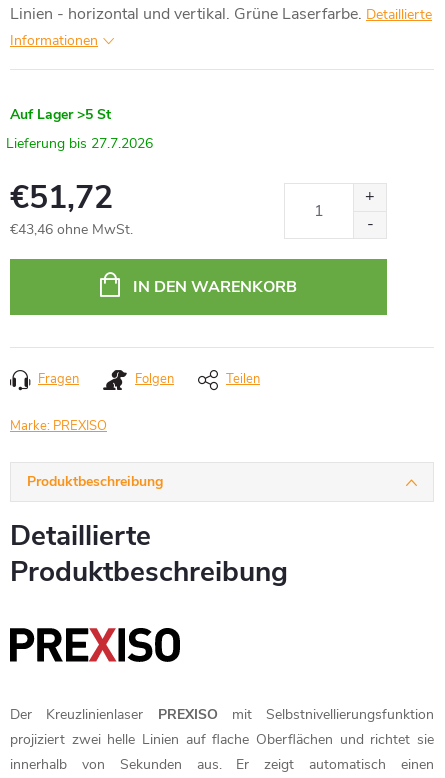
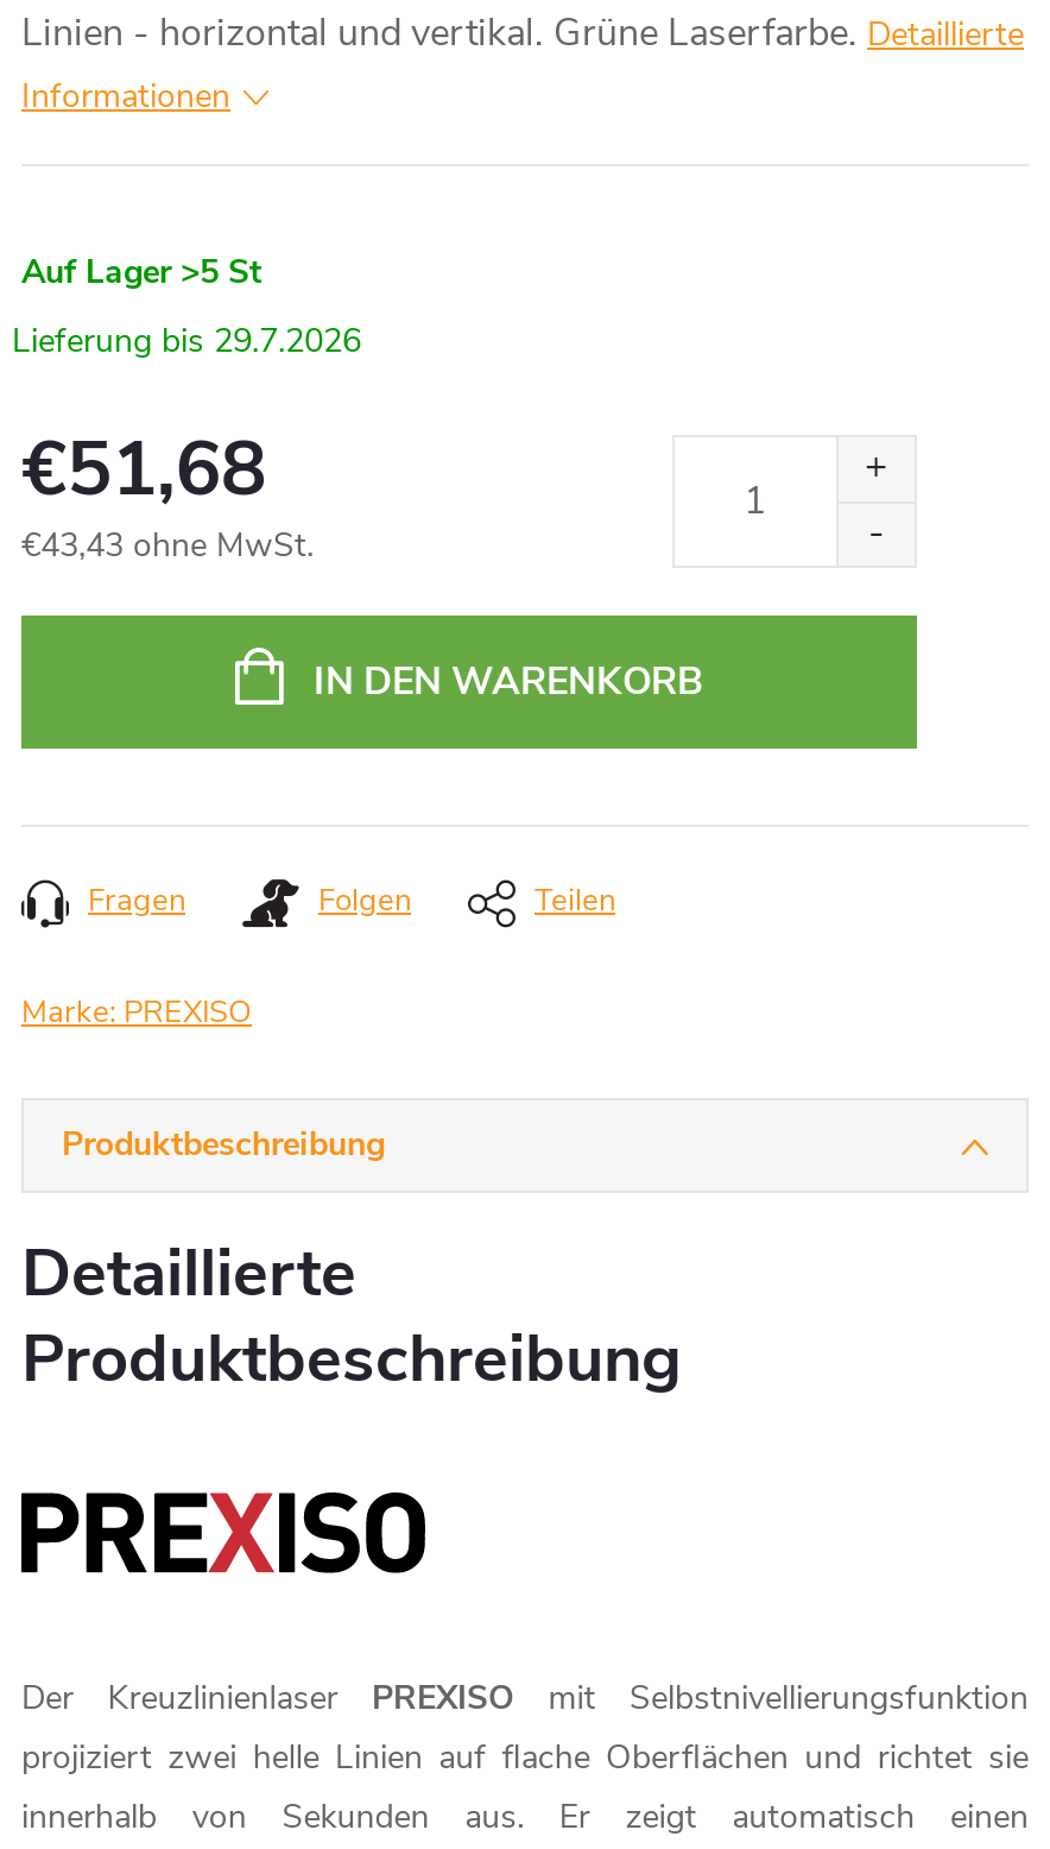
- 27.7.2026
+ 29.7.2026

- €51,72
+ €51,68

- €43,46 ohne MwSt.
+ €43,43 ohne MwSt.
